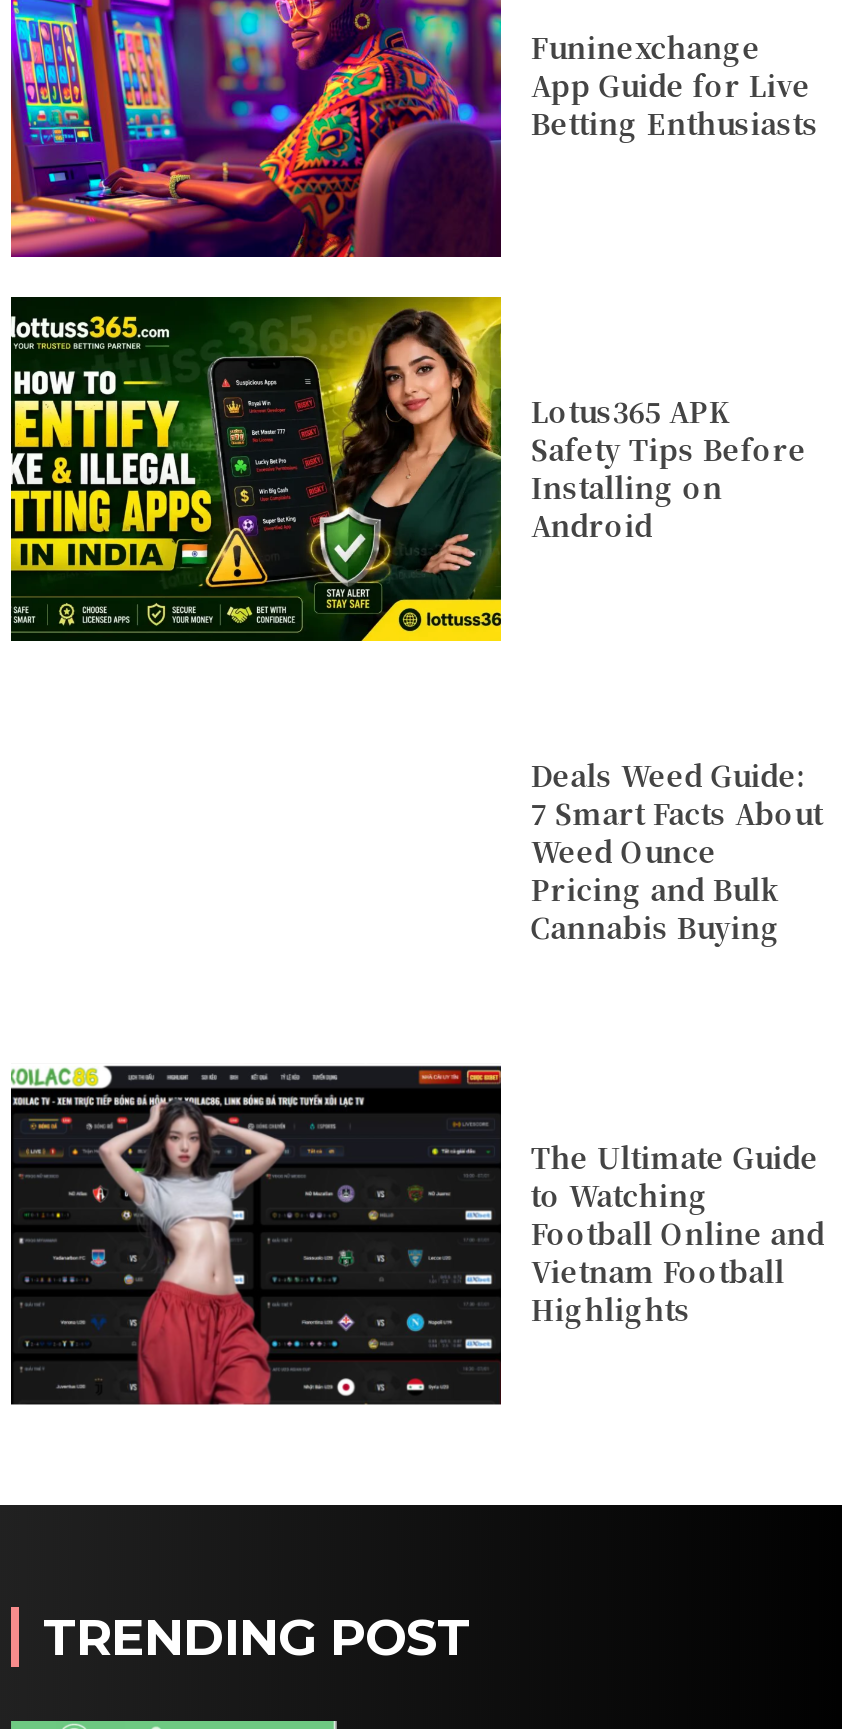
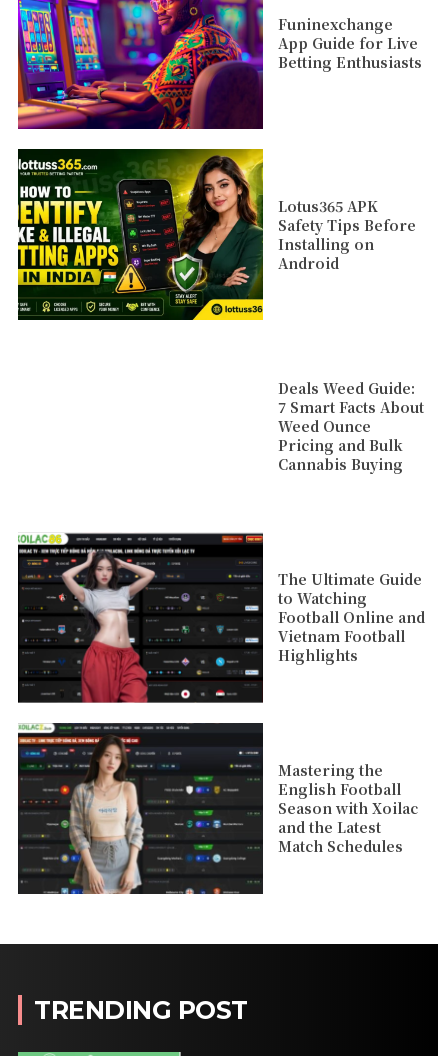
+ [image]
+ Mastering the
+ English Football
+ Season with Xoilac
+ and the Latest
+ Match Schedules
